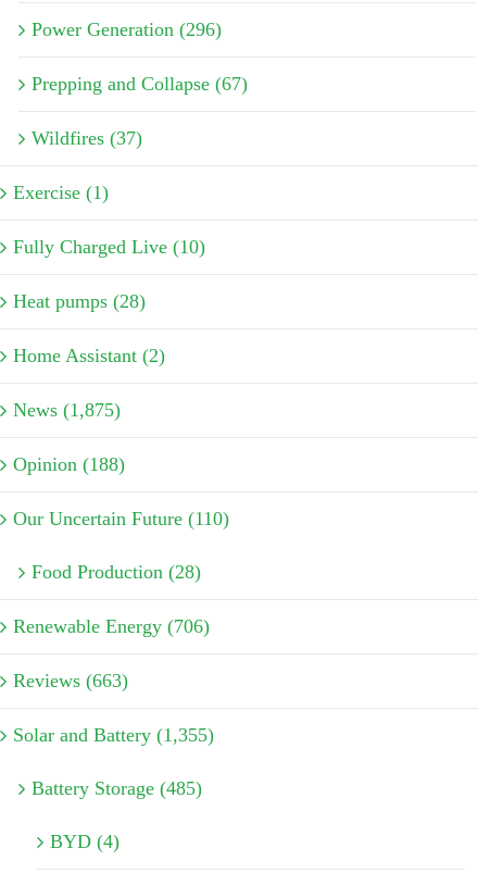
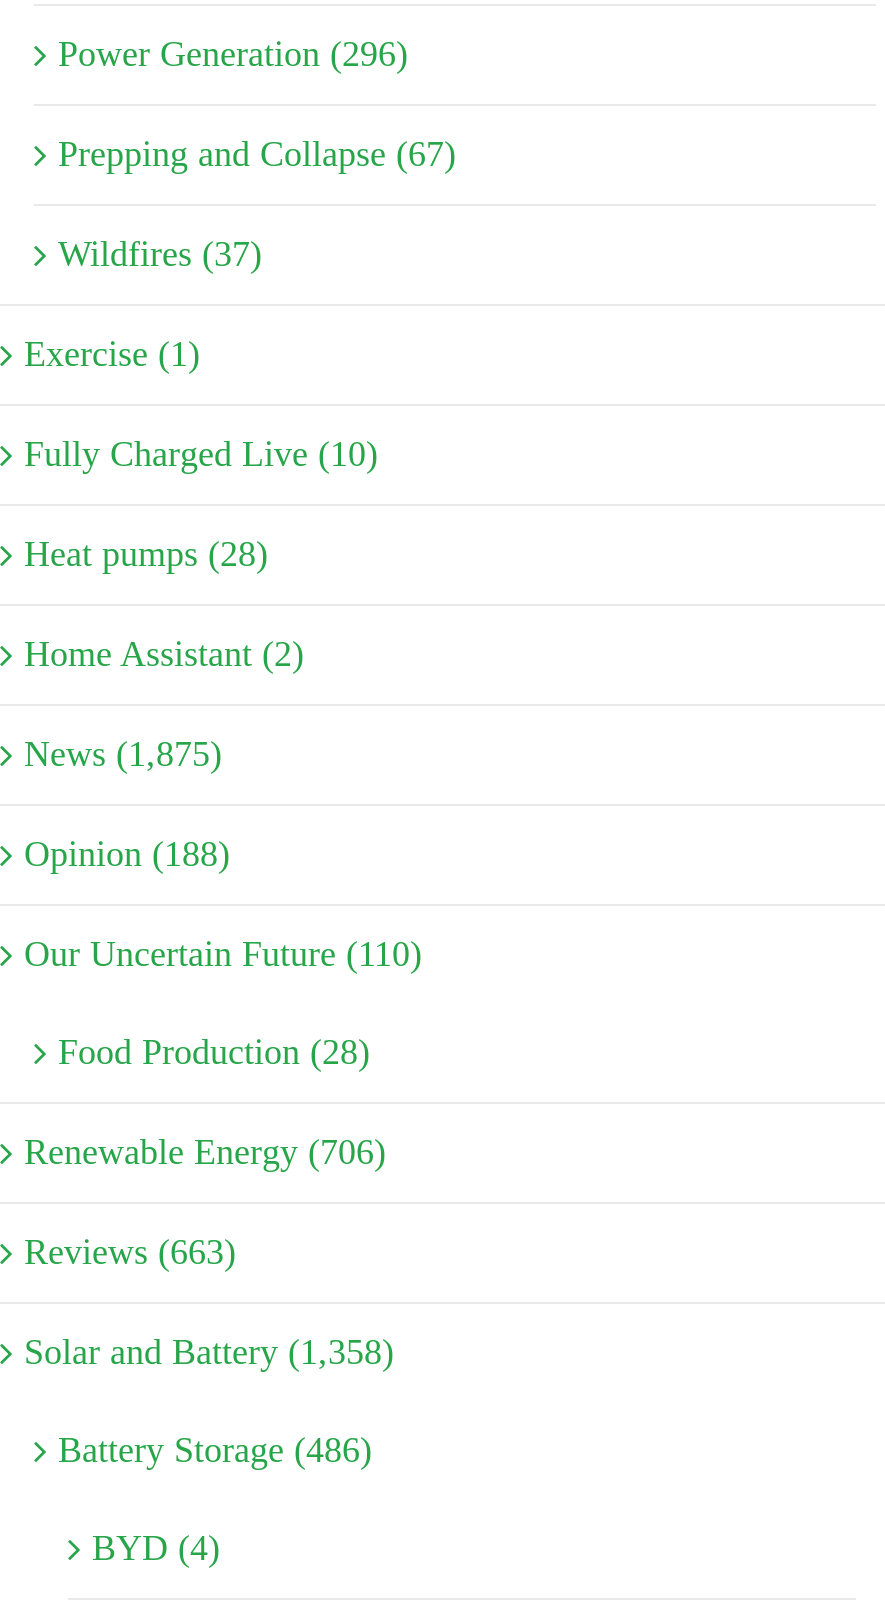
- Solar and Battery (1,355)
+ Solar and Battery (1,358)

- Battery Storage (485)
+ Battery Storage (486)
